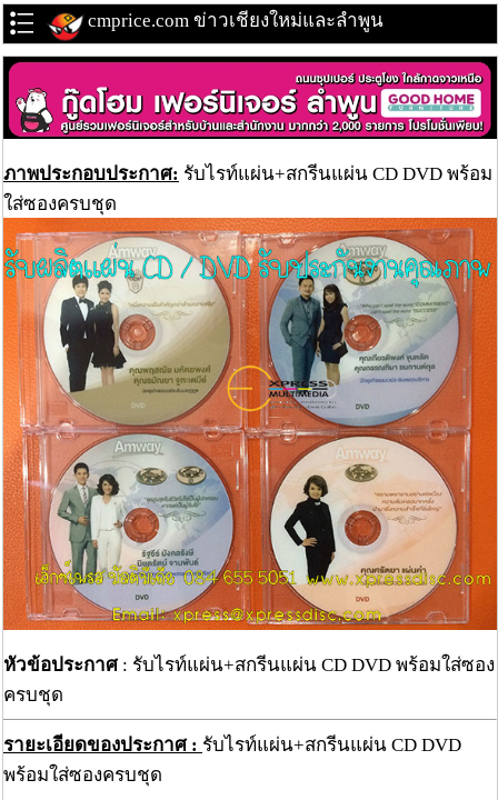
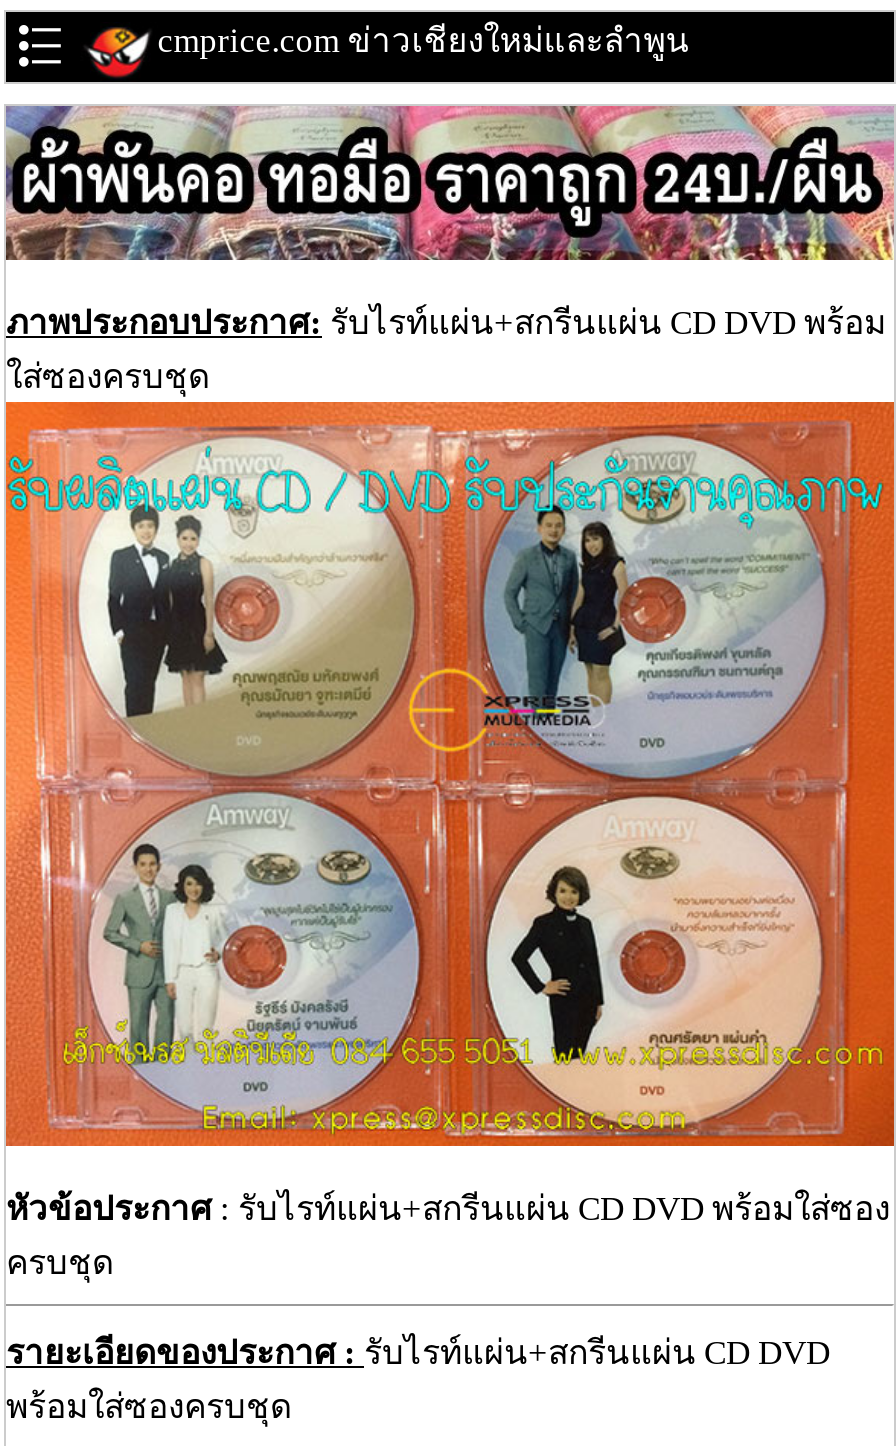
- [image]
+ [image]
